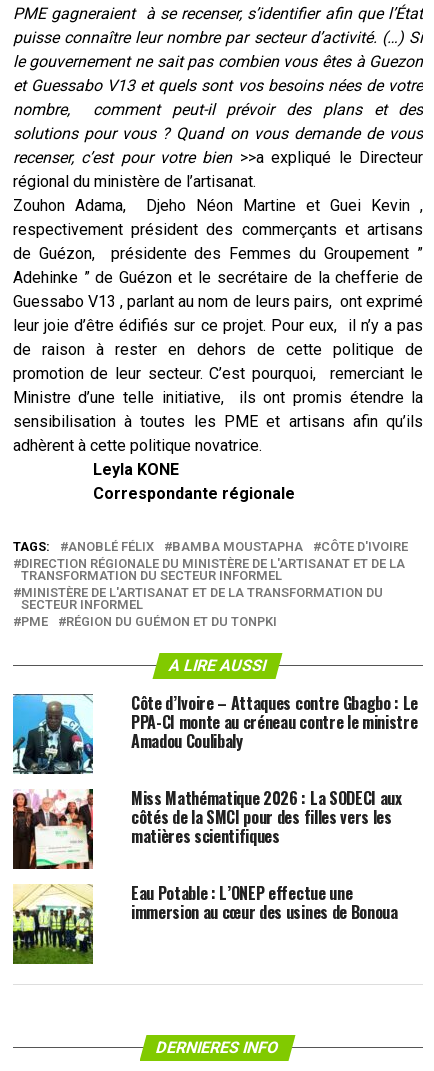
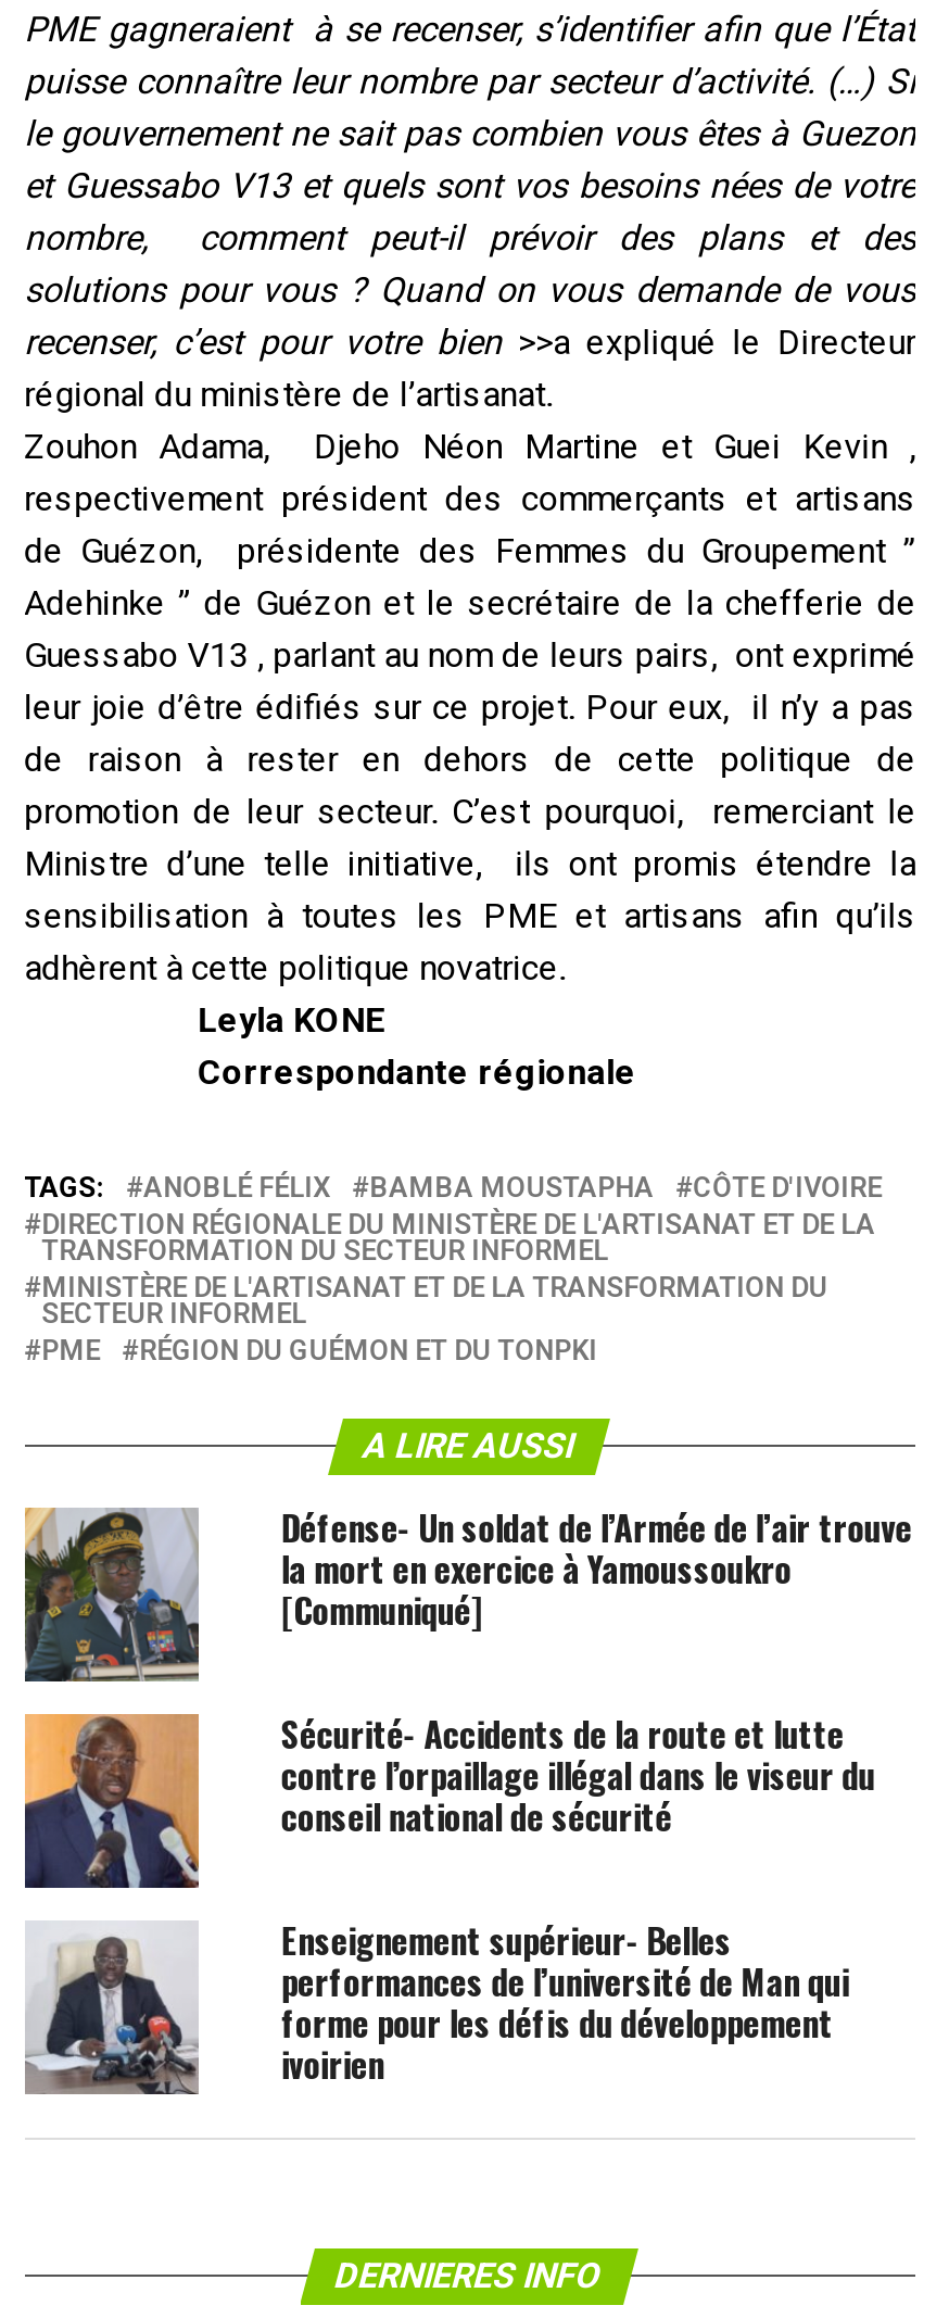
- [image]
- Côte d’Ivoire – Attaques contre Gbagbo : Le
- PPA-CI monte au créneau contre le ministre
- Amadou Coulibaly
+ [image]
+ Défense- Un soldat de l’Armée de l’air trouve
+ la mort en exercice à Yamoussoukro
+ [Communiqué]

- [image]
- Miss Mathématique 2026 : La SODECI aux
- côtés de la SMCI pour des filles vers les
- matières scientifiques
+ [image]
+ Sécurité- Accidents de la route et lutte
+ contre l’orpaillage illégal dans le viseur du
+ conseil national de sécurité

- [image]
- Eau Potable : L’ONEP effectue une
- immersion au cœur des usines de Bonoua
+ [image]
+ Enseignement supérieur- Belles
+ performances de l’université de Man qui
+ forme pour les défis du développement
+ ivoirien
